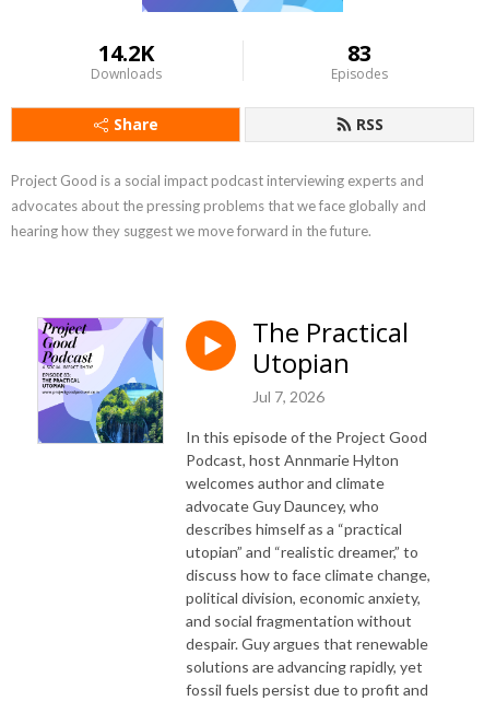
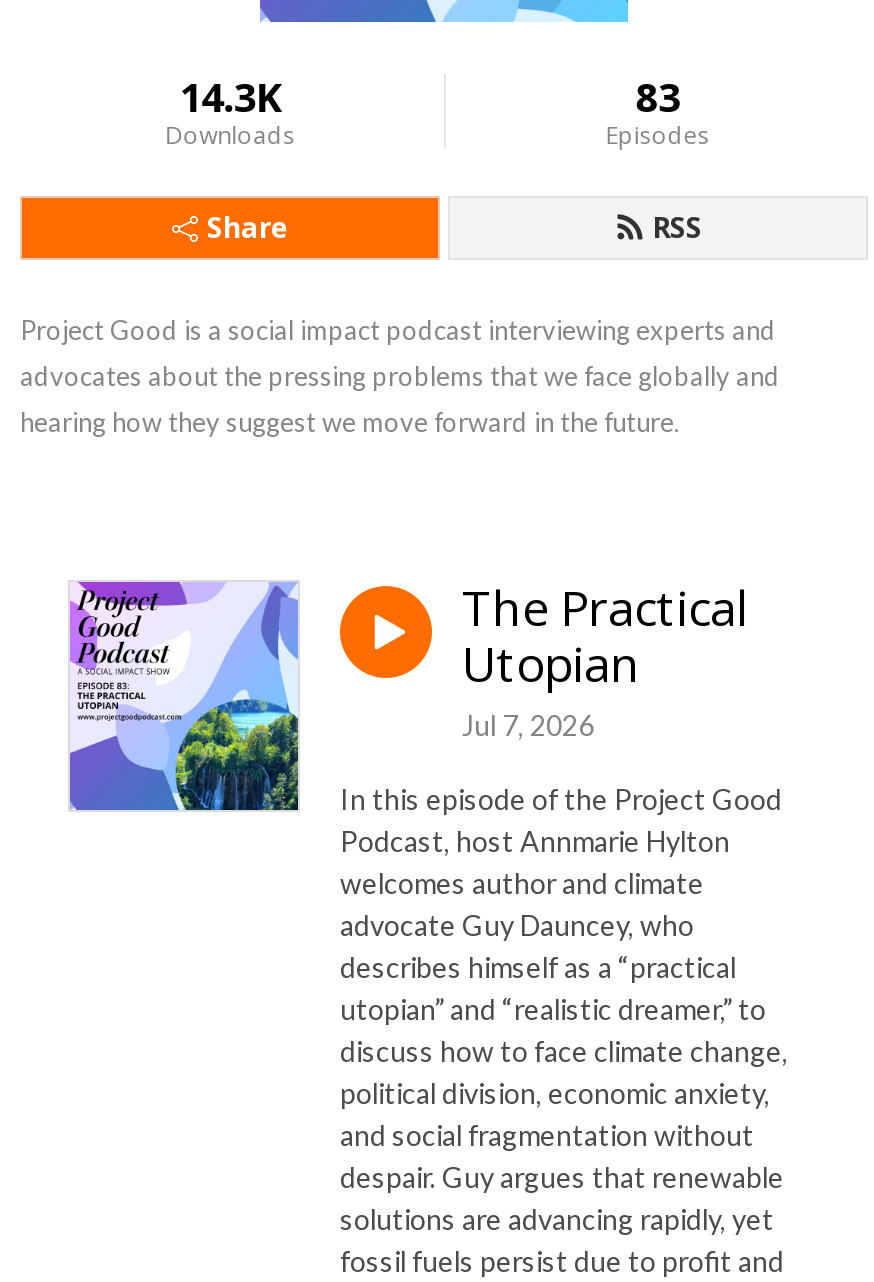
- 14.2K
+ 14.3K
